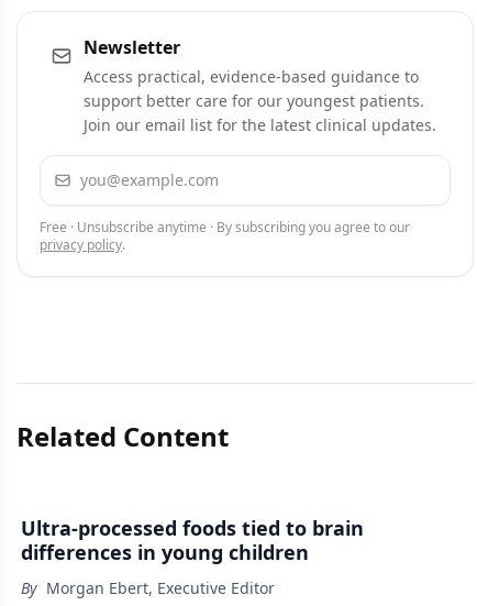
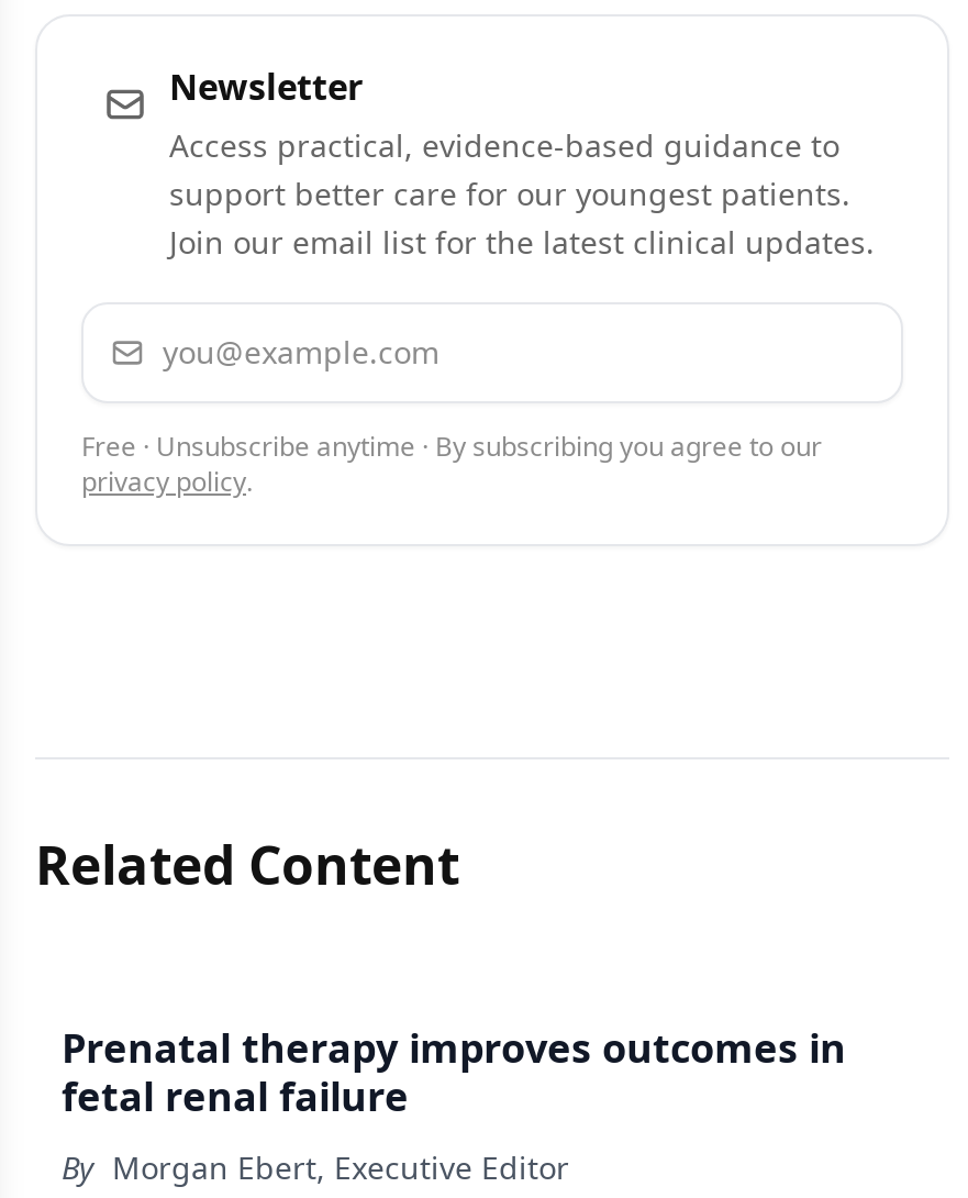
- Ultra-processed foods tied to brain
- differences in young children
+ Prenatal therapy improves outcomes in
+ fetal renal failure
